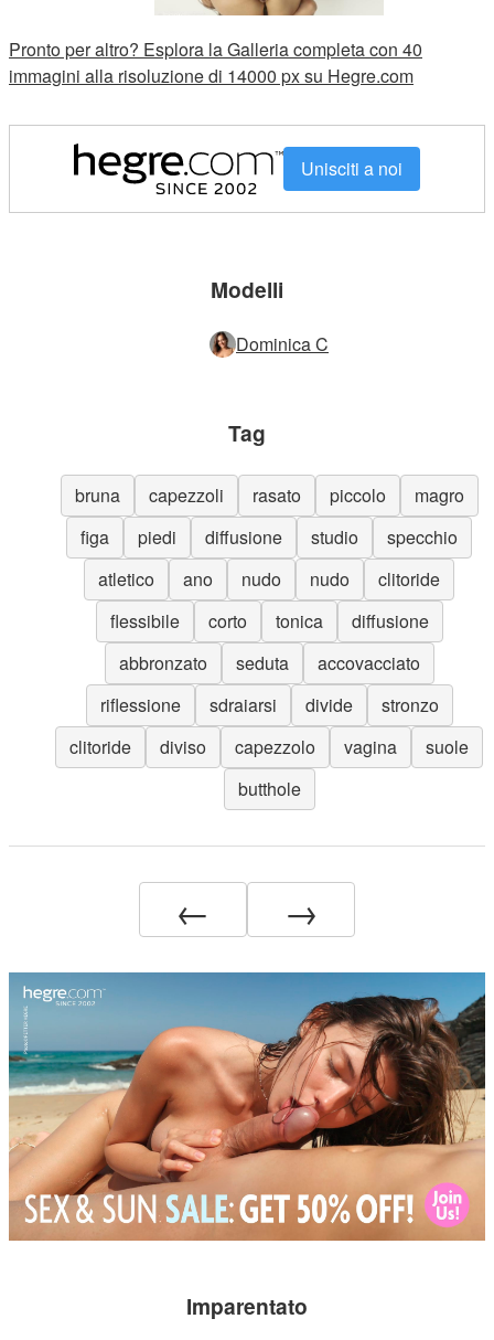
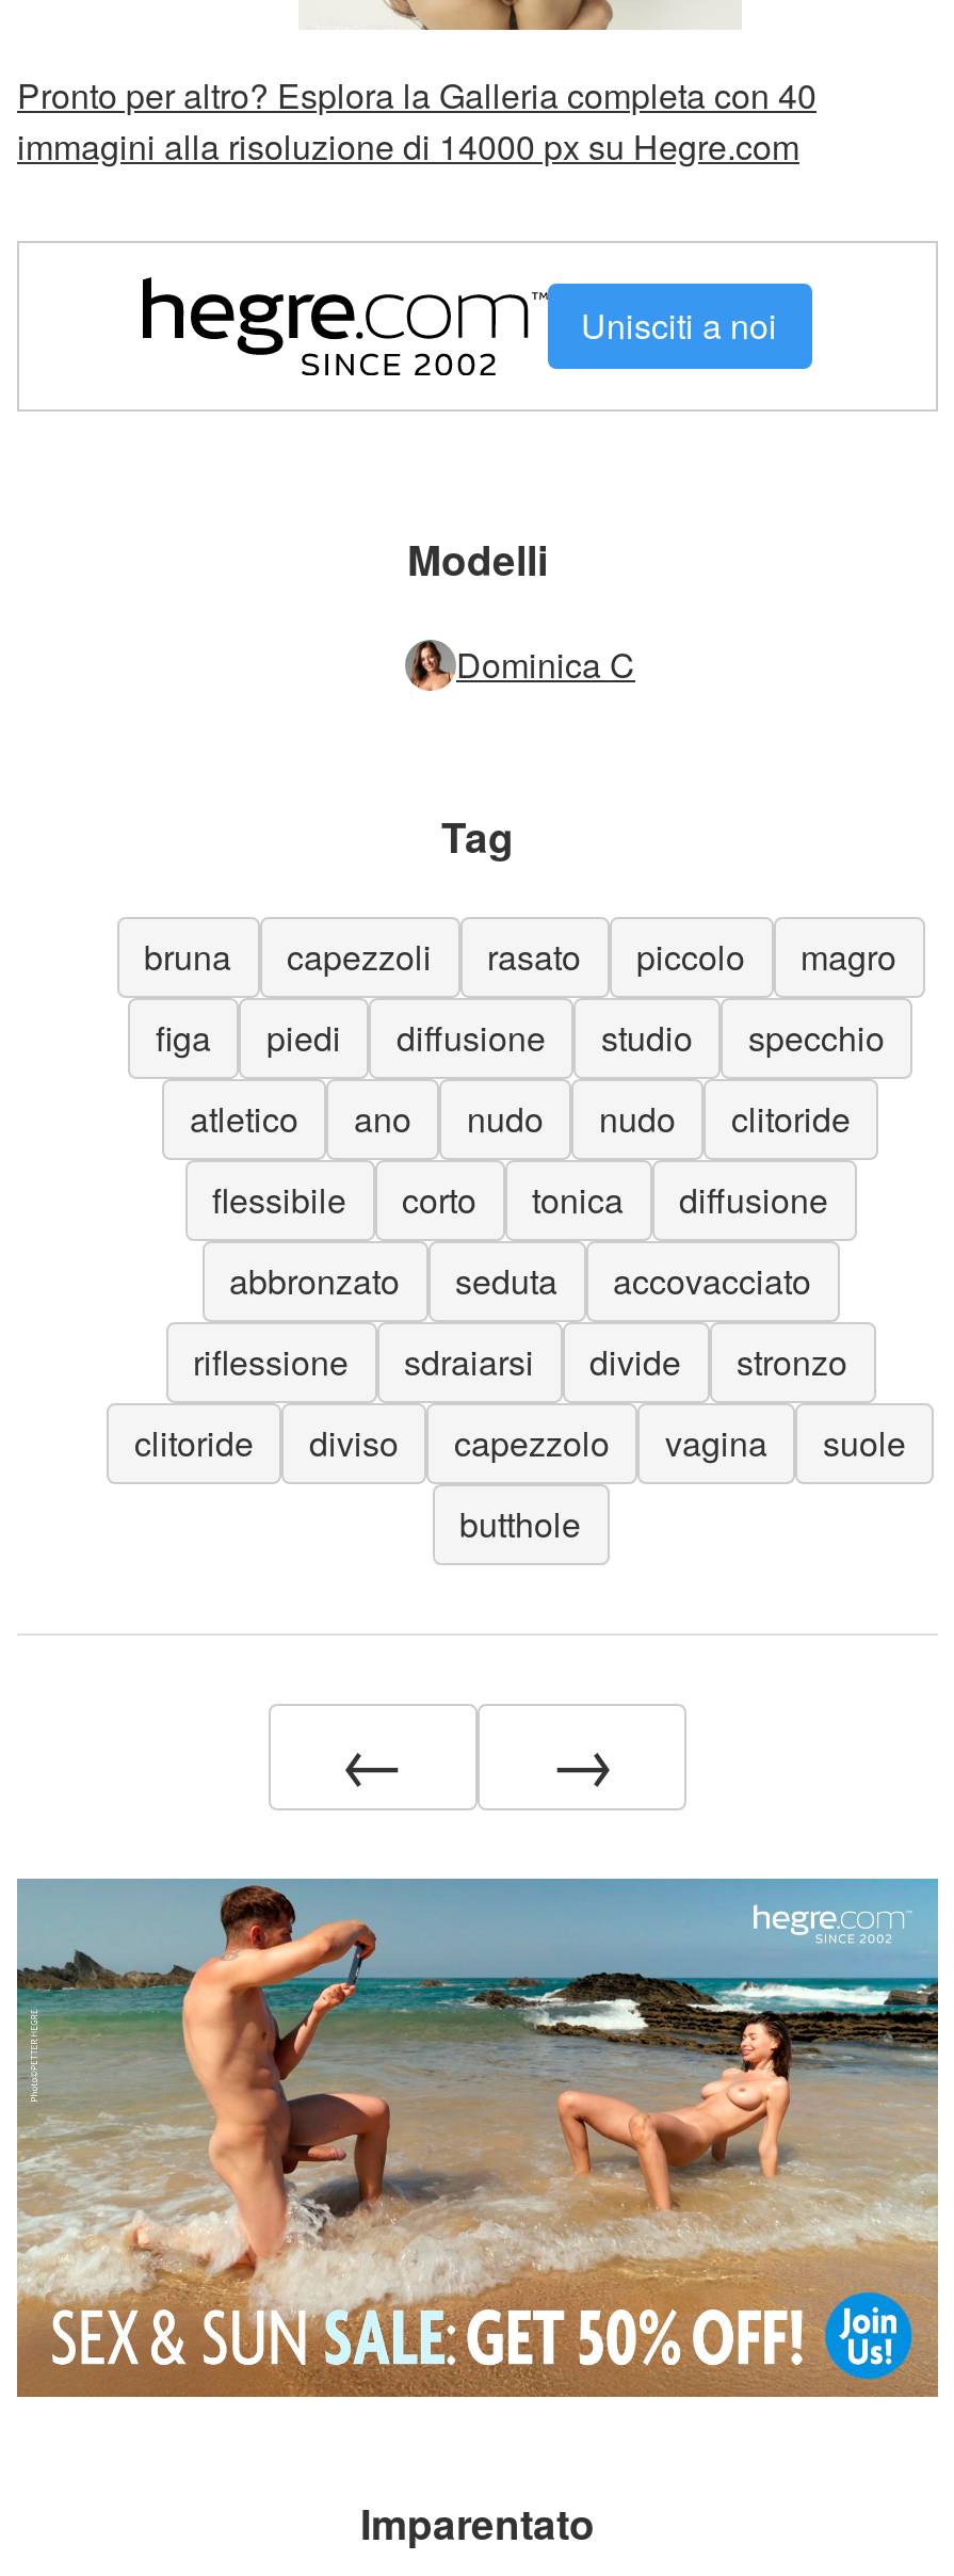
- [image]
+ [image]
